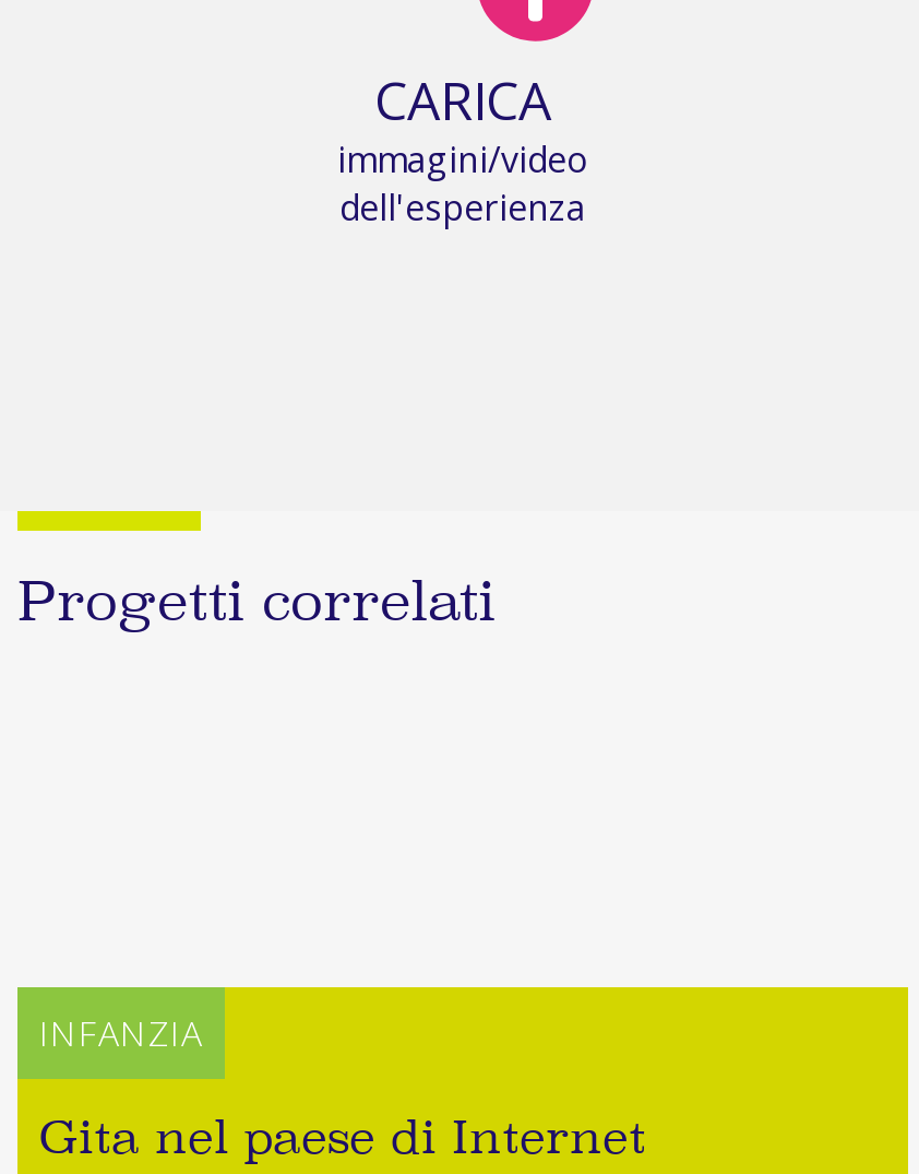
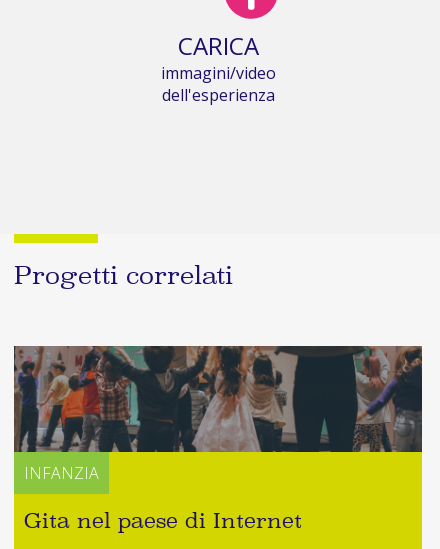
+ [image]
